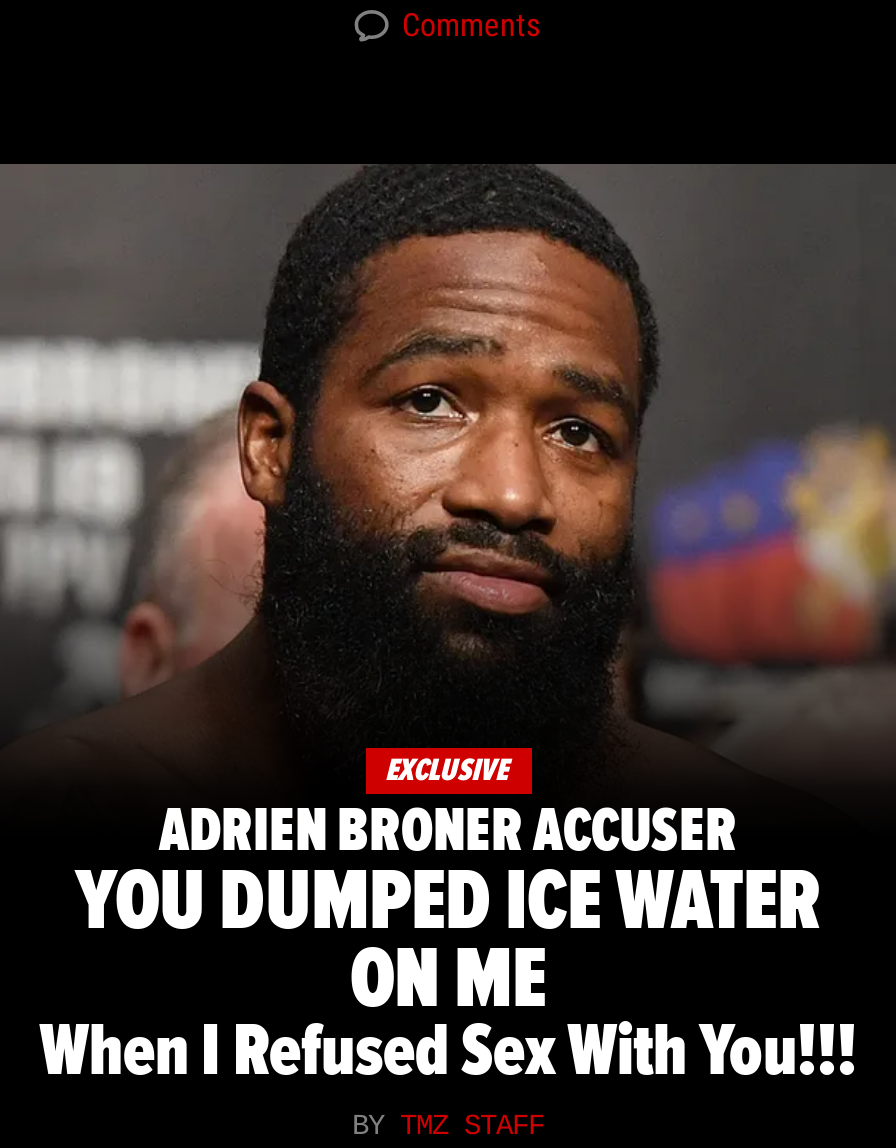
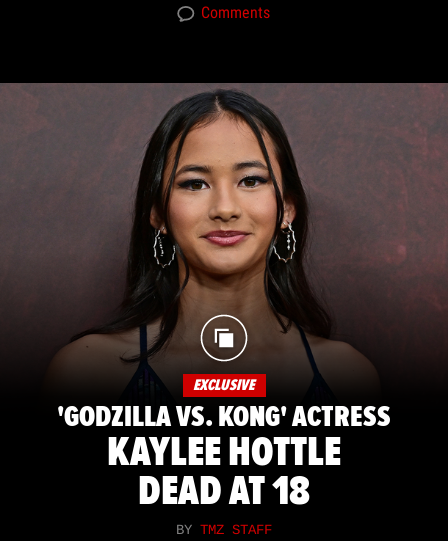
- [image]
- ADRIEN BRONER ACCUSER
- YOU DUMPED ICE WATER
- ON ME
- When I Refused Sex With You!!!
+ [image]
+ 'GODZILLA VS. KONG' ACTRESS
+ KAYLEE HOTTLE
+ DEAD AT 18
